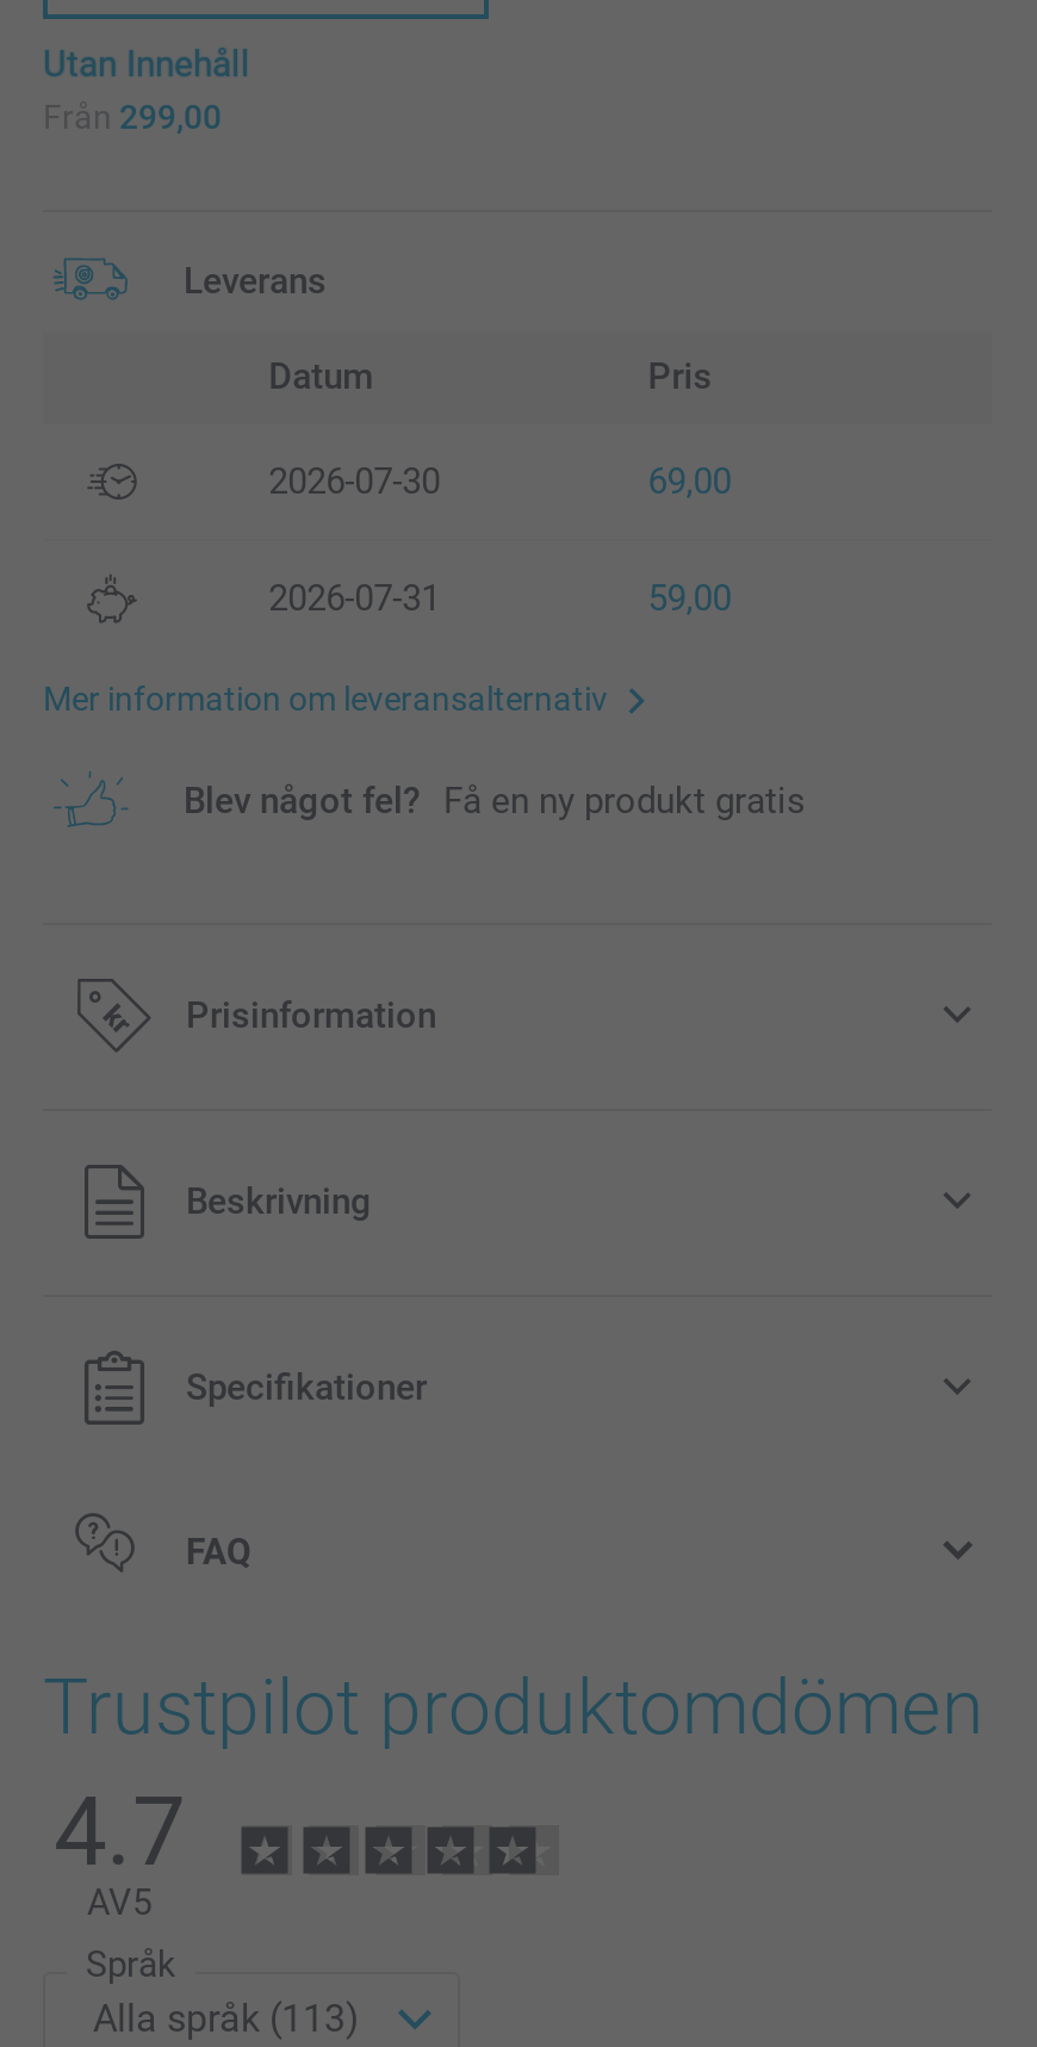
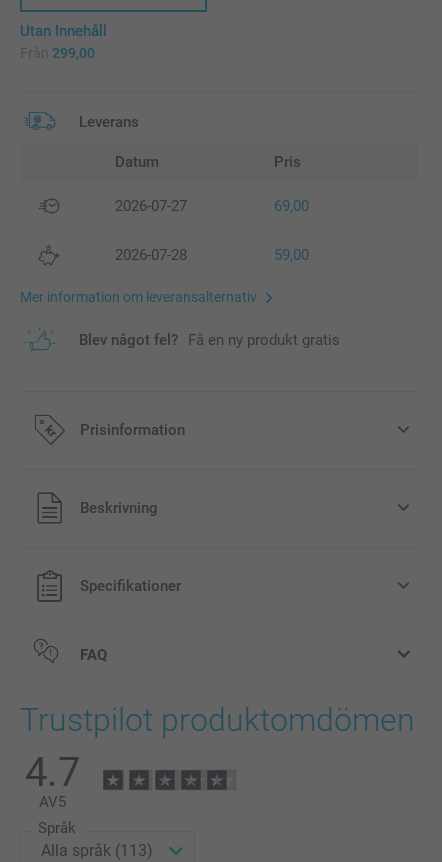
- 2026-07-30
+ 2026-07-27

- 2026-07-31
+ 2026-07-28
